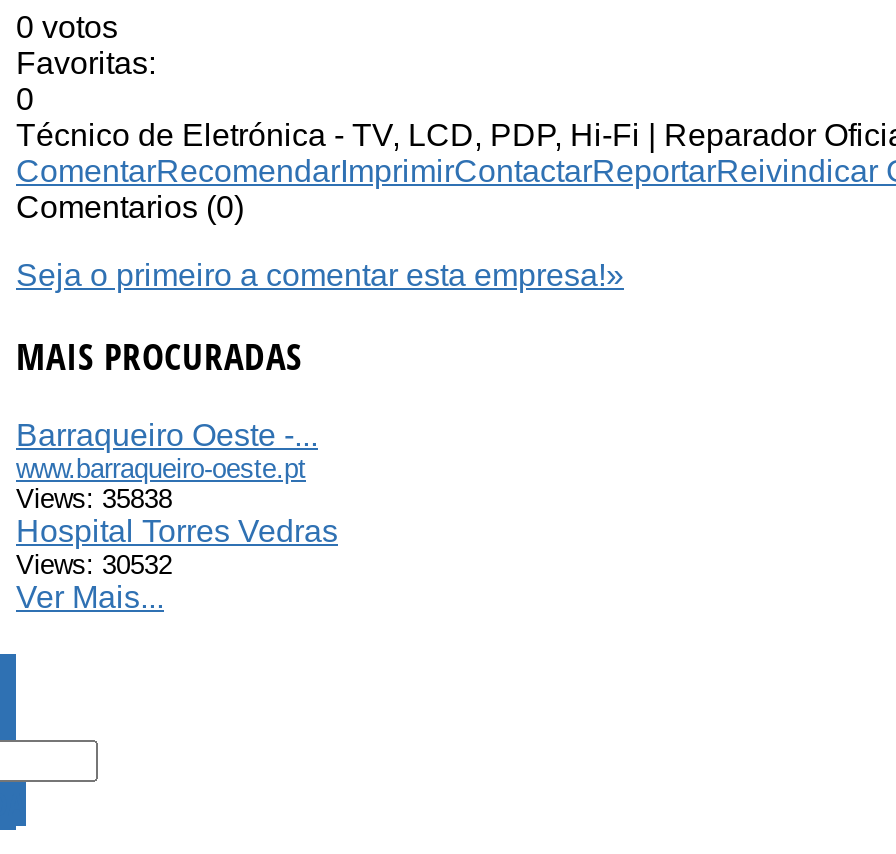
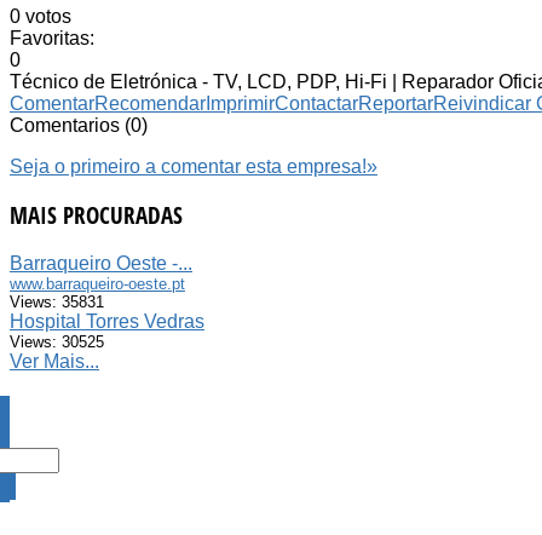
- Views: 35838
+ Views: 35831

- Views: 30532
+ Views: 30525
